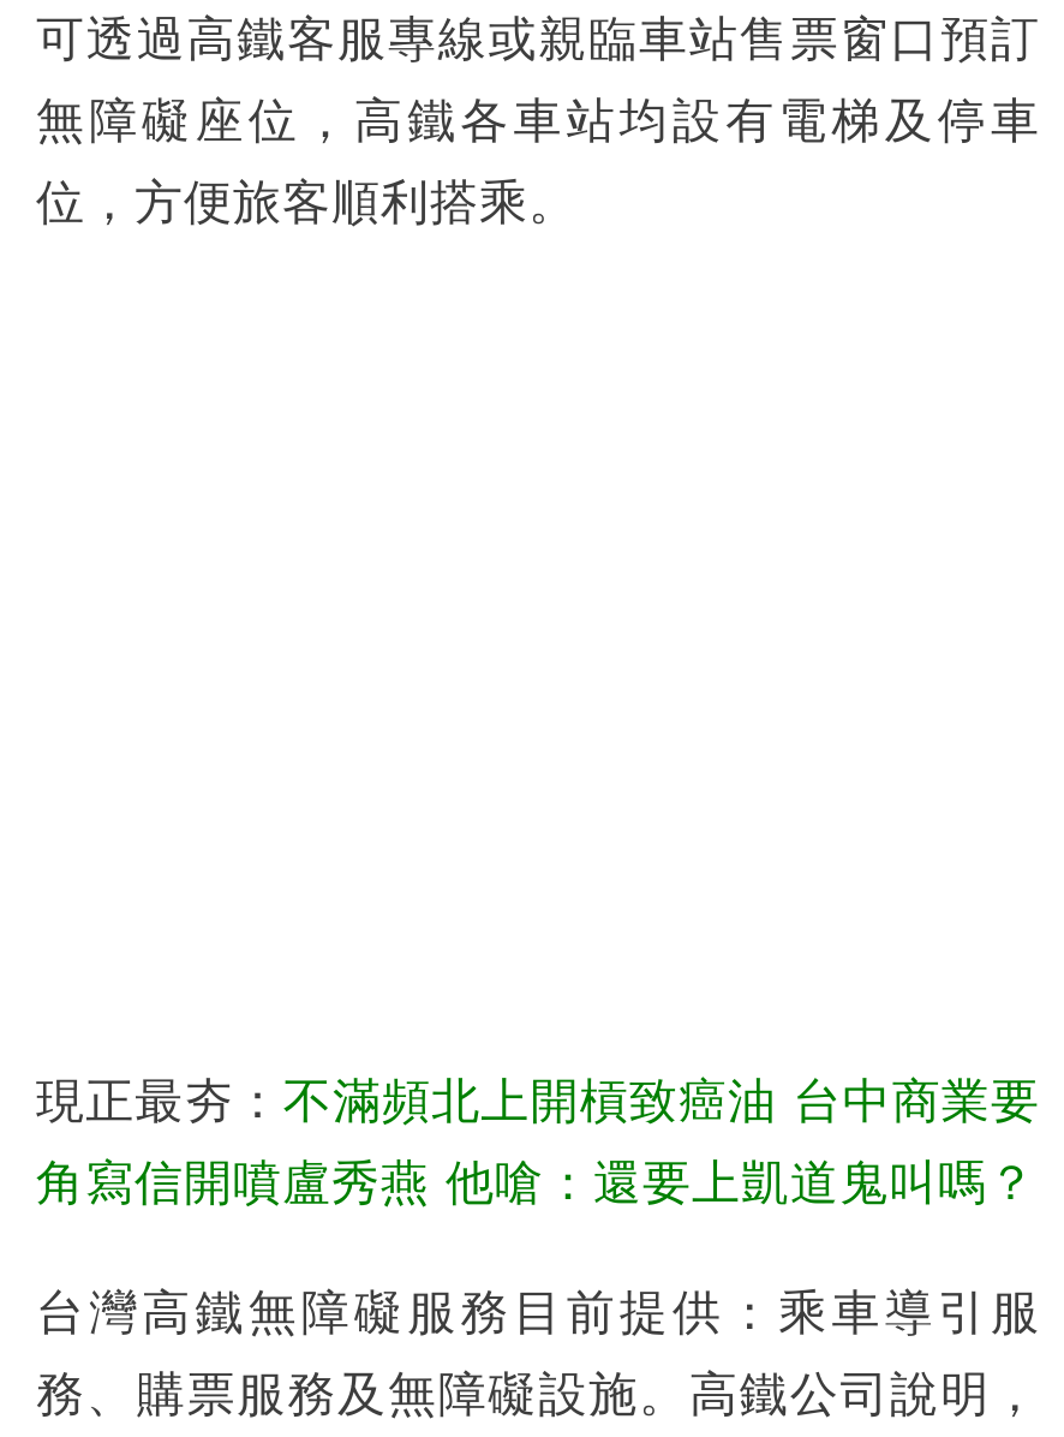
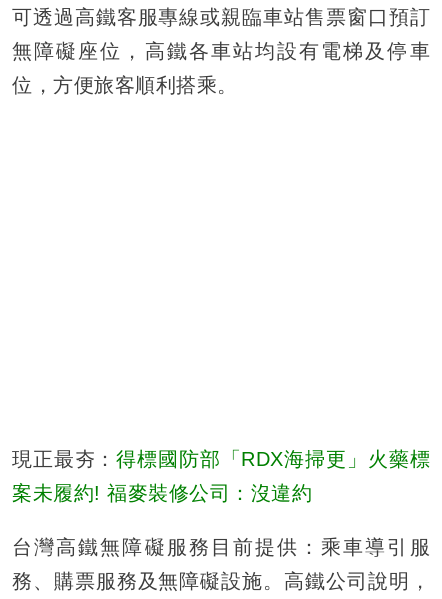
- 現正最夯：不滿頻北上開槓致癌油 台中商業要
+ 現正最夯：得標國防部「RDX海掃更」火藥標

- 角寫信開噴盧秀燕 他嗆：還要上凱道鬼叫嗎？
+ 案未履約! 福麥裝修公司：沒違約
